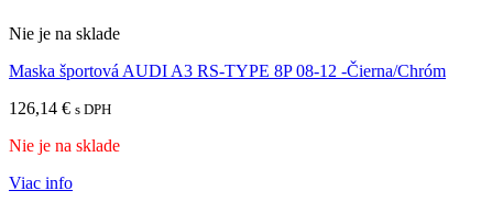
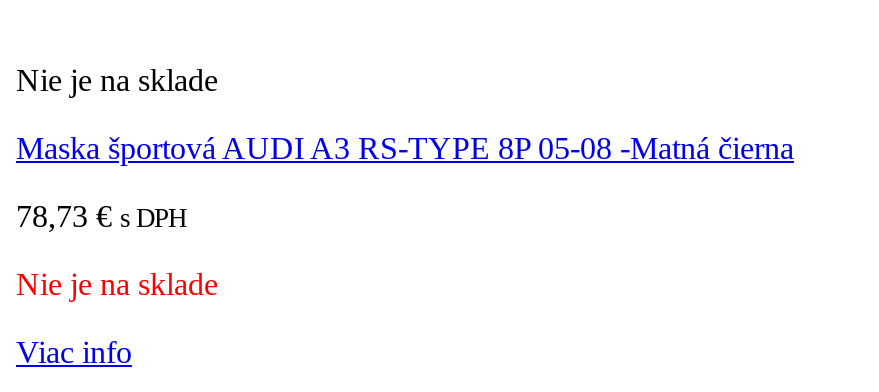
- Maska športová AUDI A3 RS-TYPE 8P 08-12 -Čierna/Chróm
+ Maska športová AUDI A3 RS-TYPE 8P 05-08 -Matná čierna

- 126,14 € s DPH
+ 78,73 € s DPH
